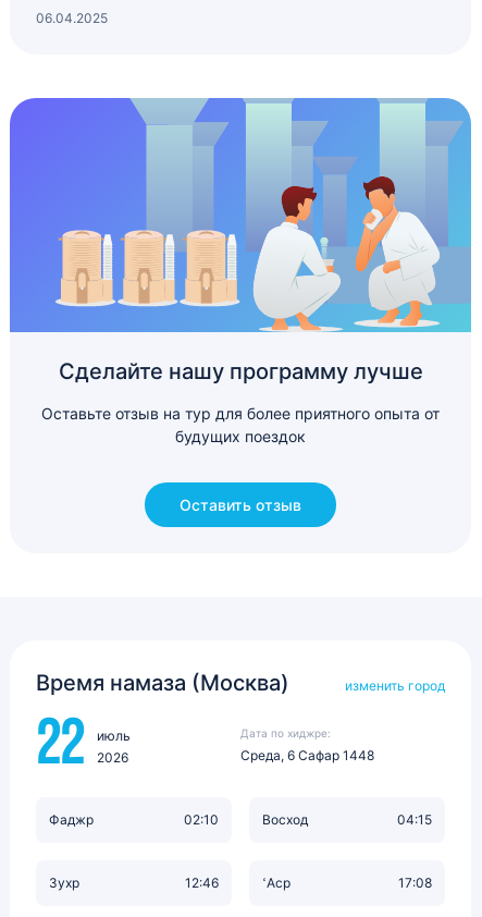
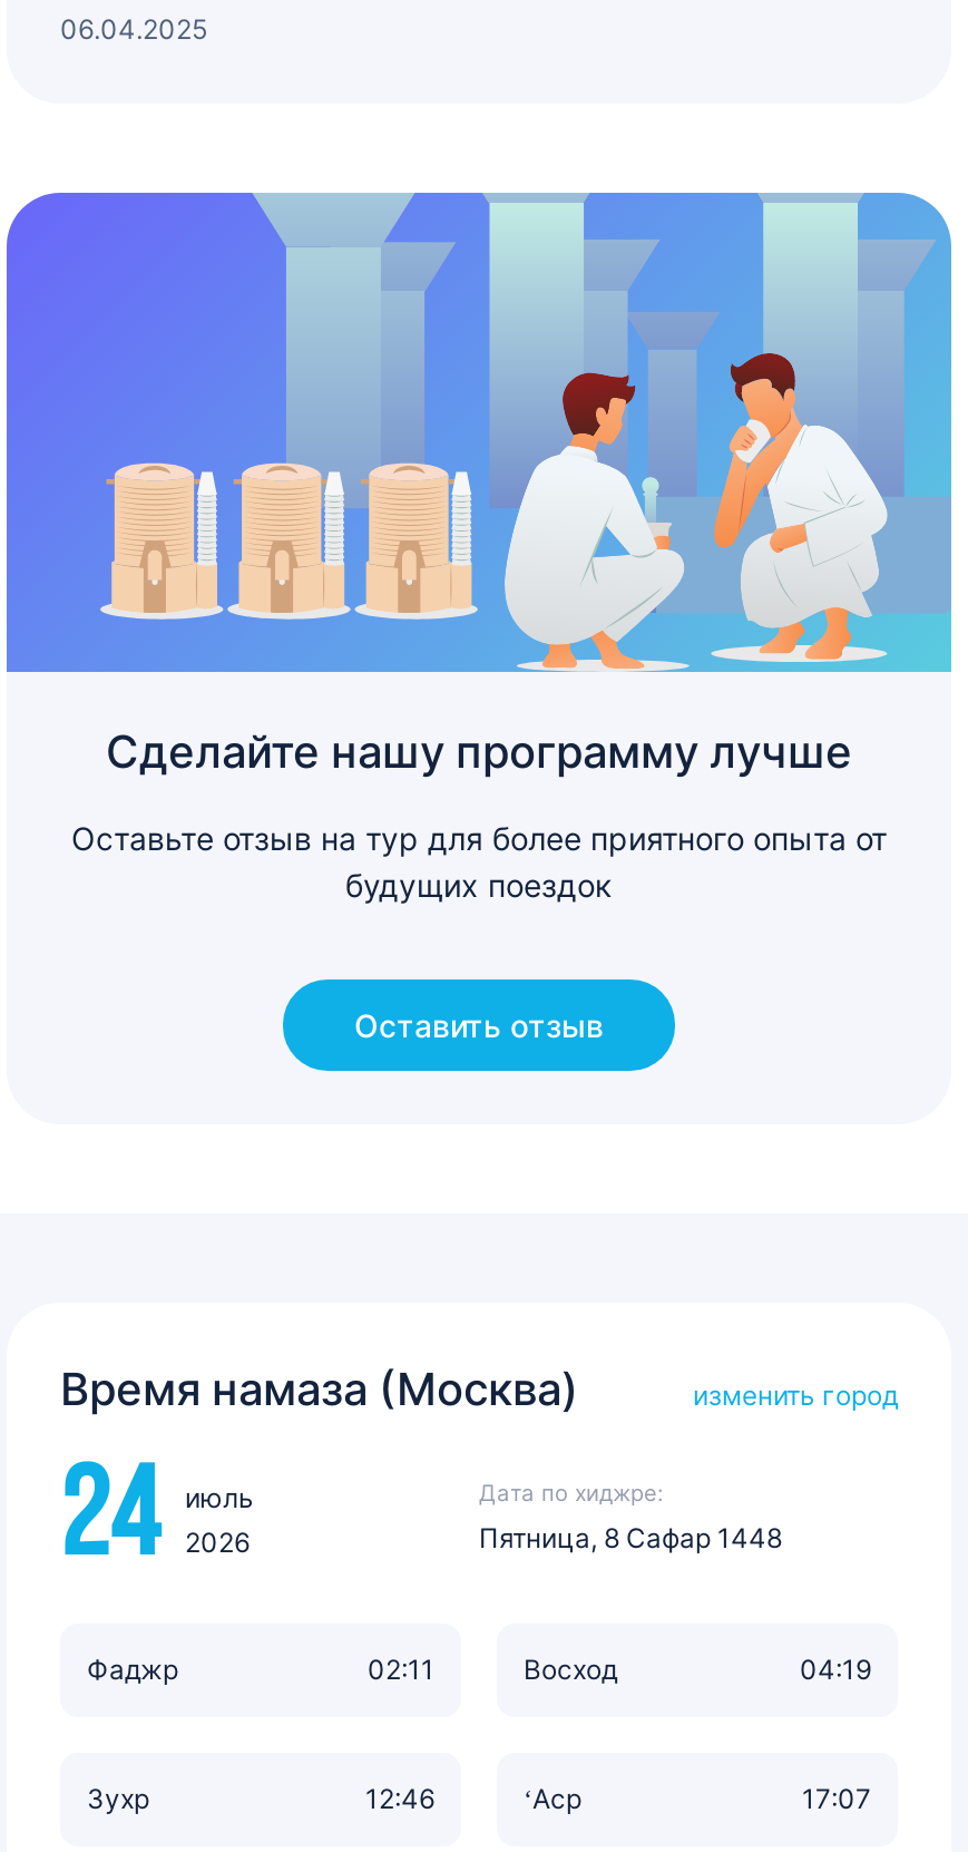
- 22 июль 2026
+ 24 июль 2026

- Среда, 6 Сафар 1448
+ Пятница, 8 Сафар 1448

- 02:10
+ 02:11

- 04:15
+ 04:19

- 17:08
+ 17:07
